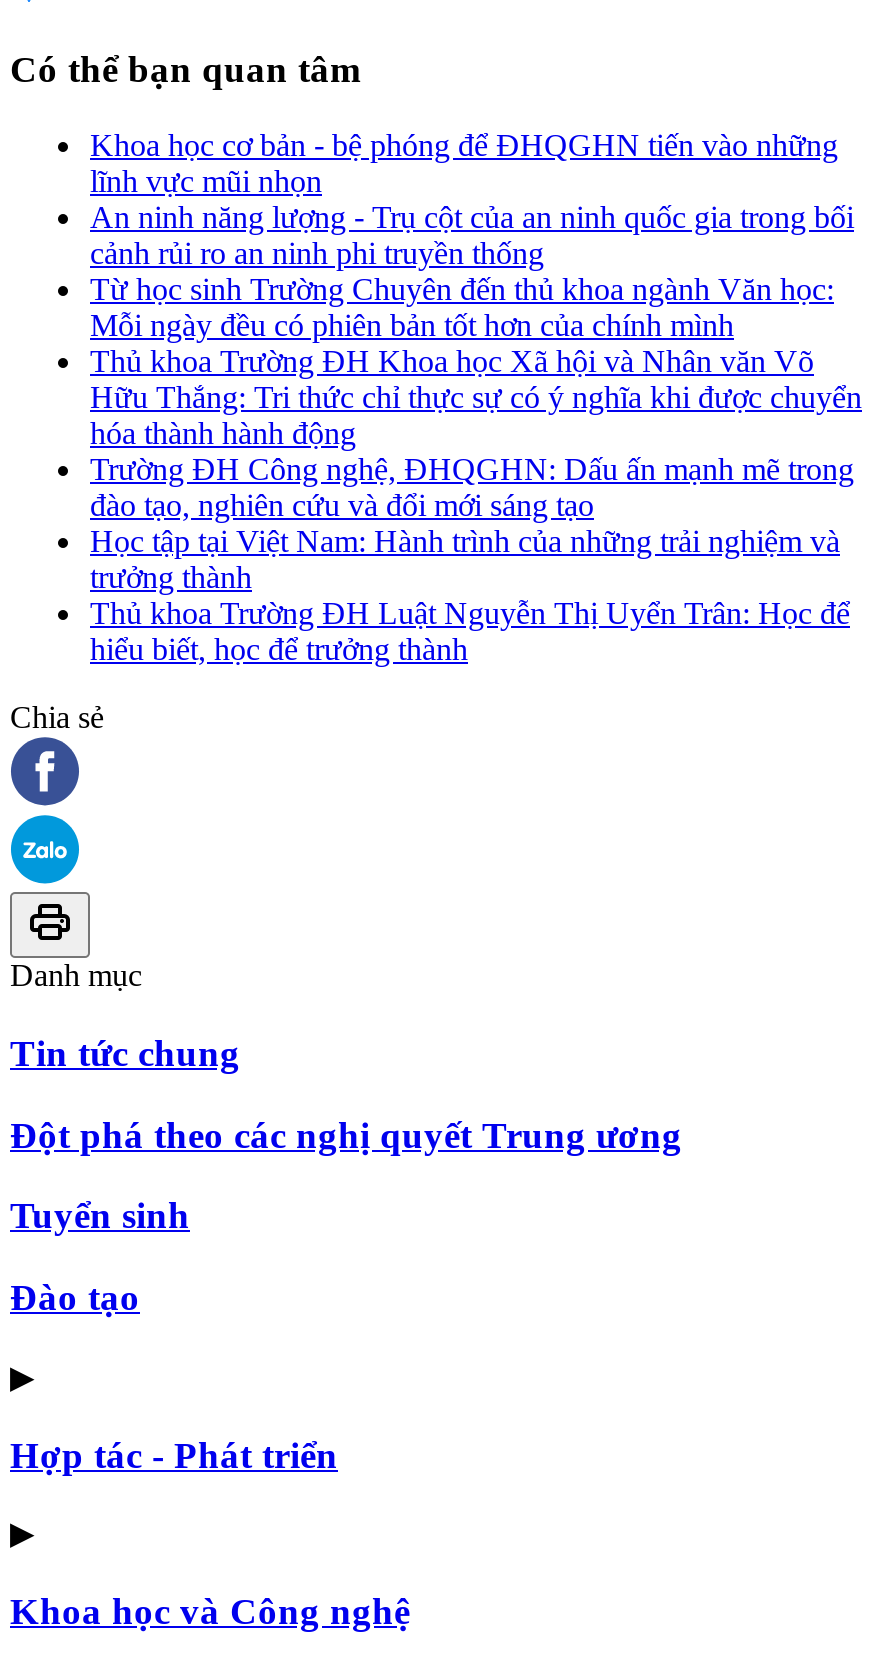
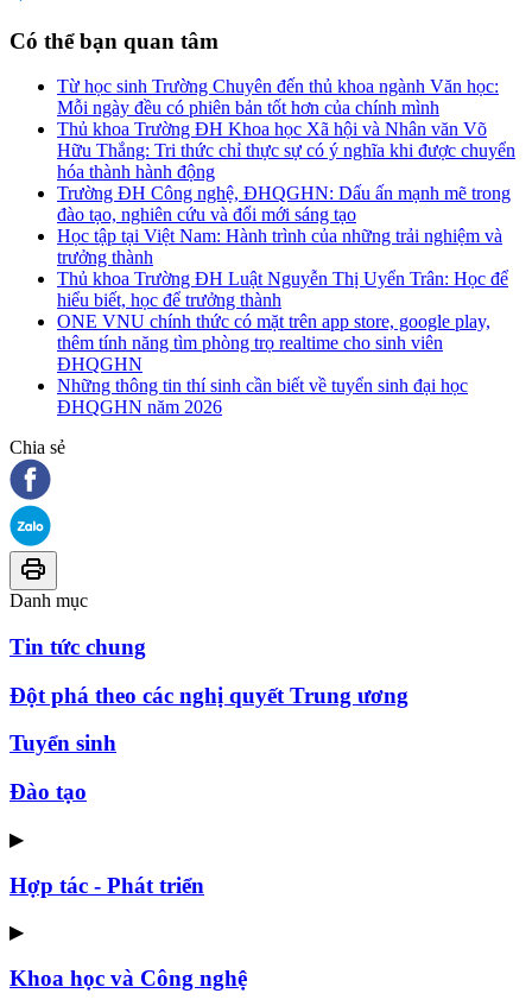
- Khoa học cơ bản - bệ phóng để ĐHQGHN tiến vào những
- lĩnh vực mũi nhọn
- An ninh năng lượng - Trụ cột của an ninh quốc gia trong bối
- cảnh rủi ro an ninh phi truyền thống

moved up: Từ học sinh Trường Chuyên đến thủ khoa ngành Văn học: | Mỗi ngày đều có phiên bản tốt hơn của chính mình | Thủ khoa Trường ĐH Khoa học Xã hội và Nhân văn Võ | ... | Thủ khoa Trường ĐH Luật Nguyễn Thị Uyển Trân: Học để | hiểu biết, học để trưởng thành

+ ONE VNU chính thức có mặt trên app store, google play,
+ thêm tính năng tìm phòng trọ realtime cho sinh viên
+ ĐHQGHN
+ Những thông tin thí sinh cần biết về tuyển sinh đại học
+ ĐHQGHN năm 2026
